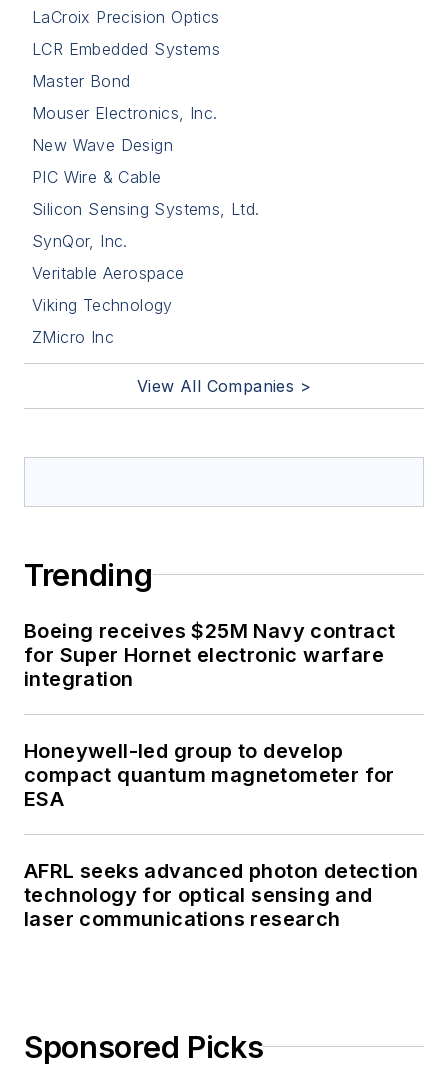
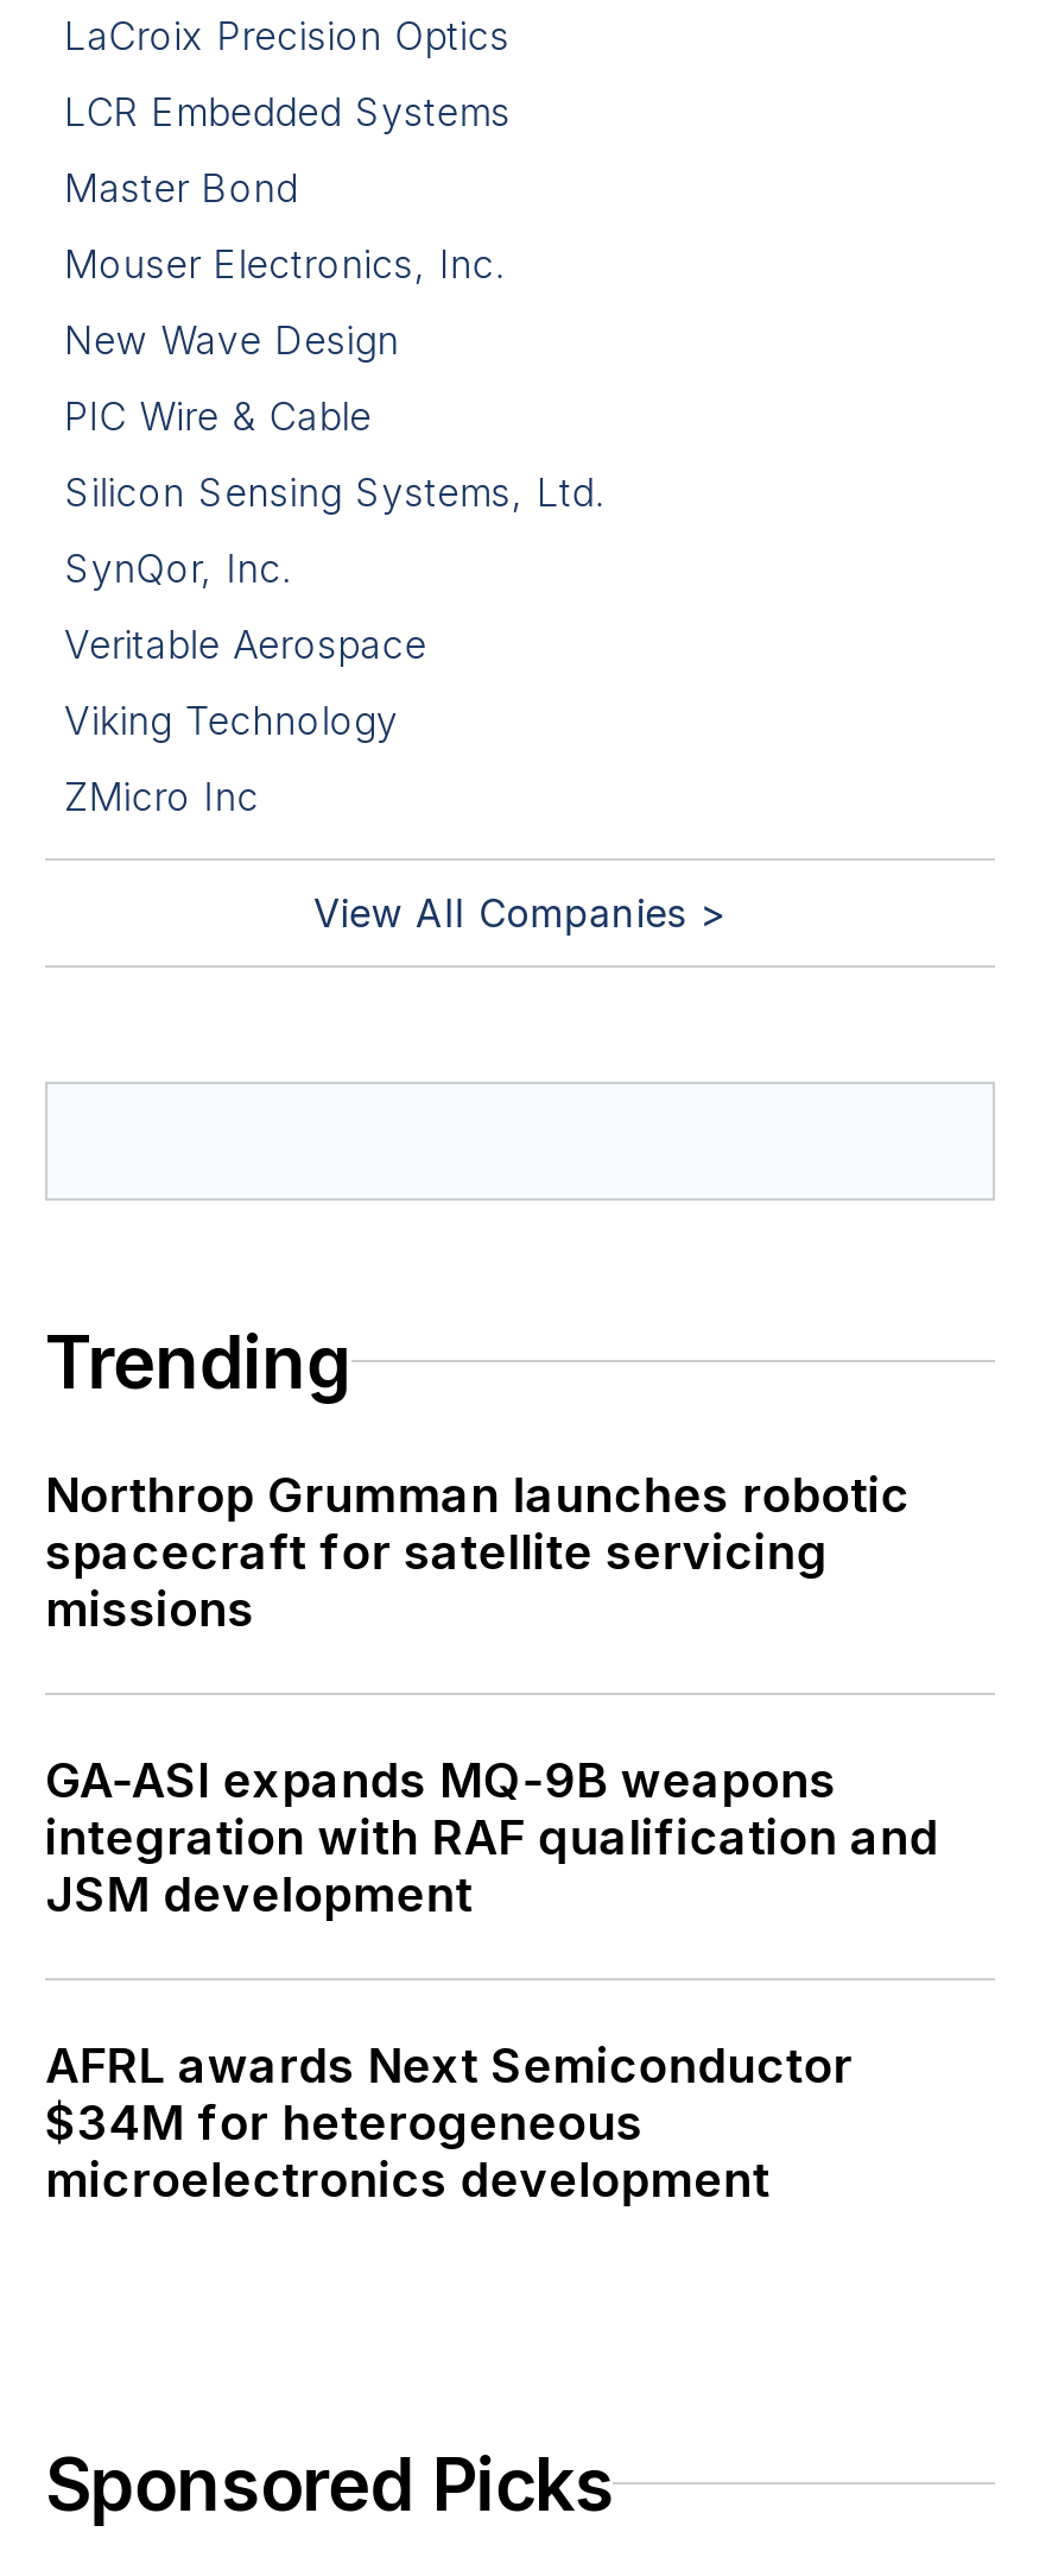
- Boeing receives $25M Navy contract
- for Super Hornet electronic warfare
- integration
+ Northrop Grumman launches robotic
+ spacecraft for satellite servicing
+ missions

- Honeywell-led group to develop
- compact quantum magnetometer for
- ESA
+ GA-ASI expands MQ-9B weapons
+ integration with RAF qualification and
+ JSM development

- AFRL seeks advanced photon detection
- technology for optical sensing and
- laser communications research
+ AFRL awards Next Semiconductor
+ $34M for heterogeneous
+ microelectronics development
